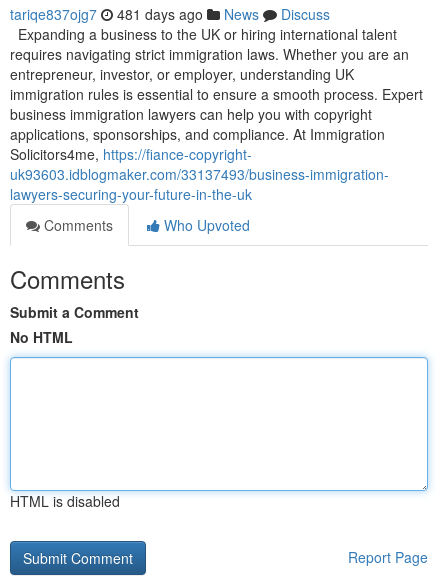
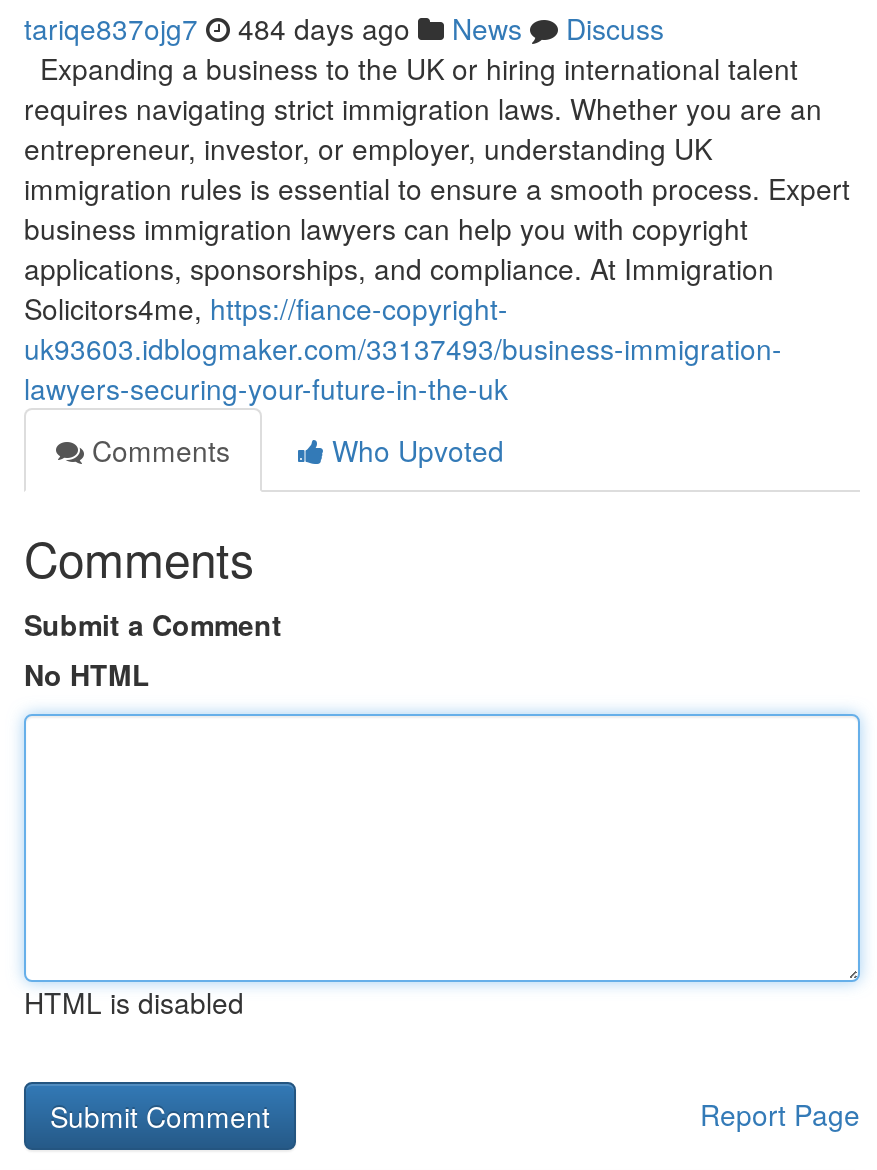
- tariqe837ojg7 481 days ago News Discuss
+ tariqe837ojg7 484 days ago News Discuss
